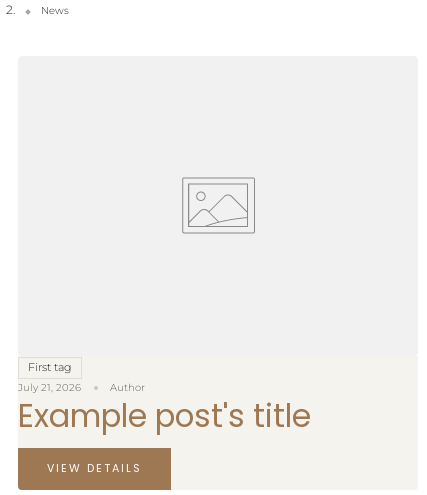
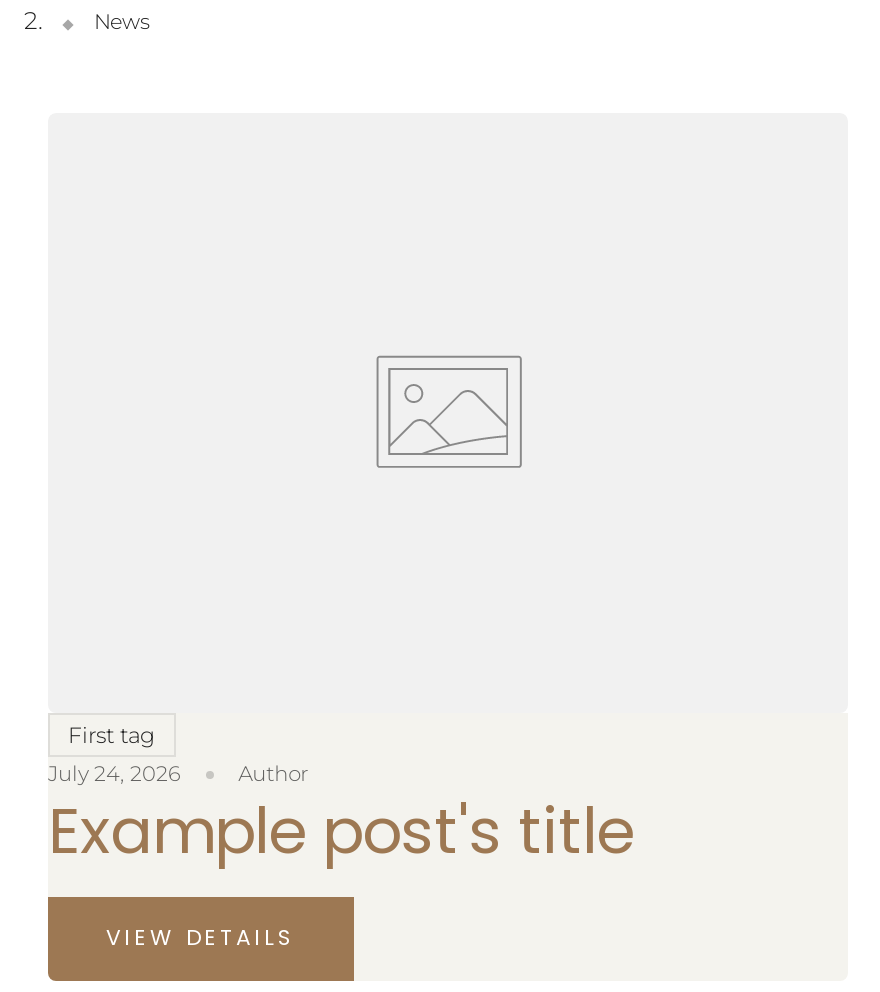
- July 21, 2026
+ July 24, 2026
